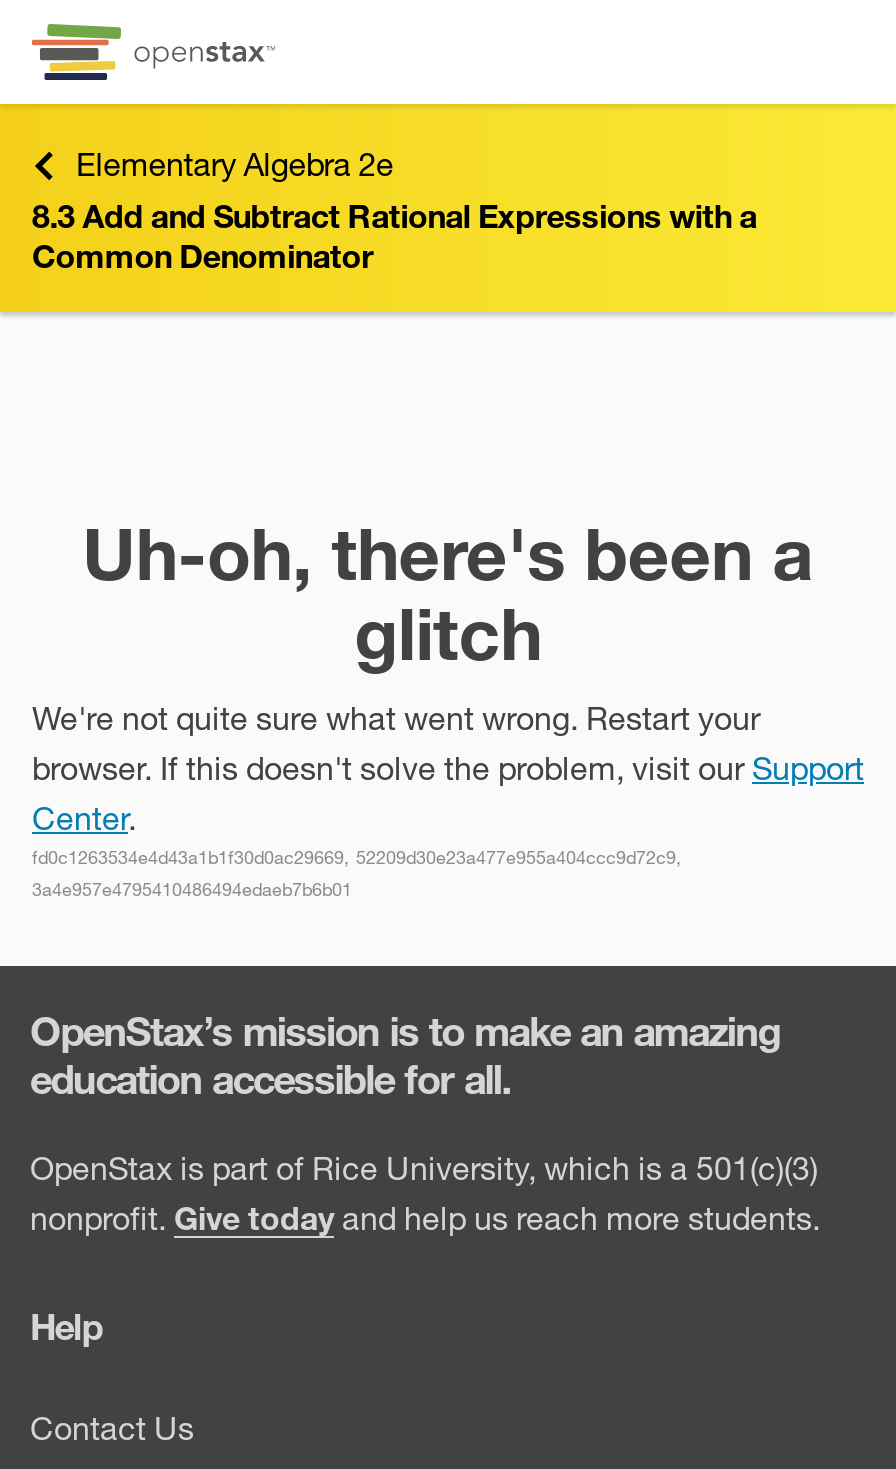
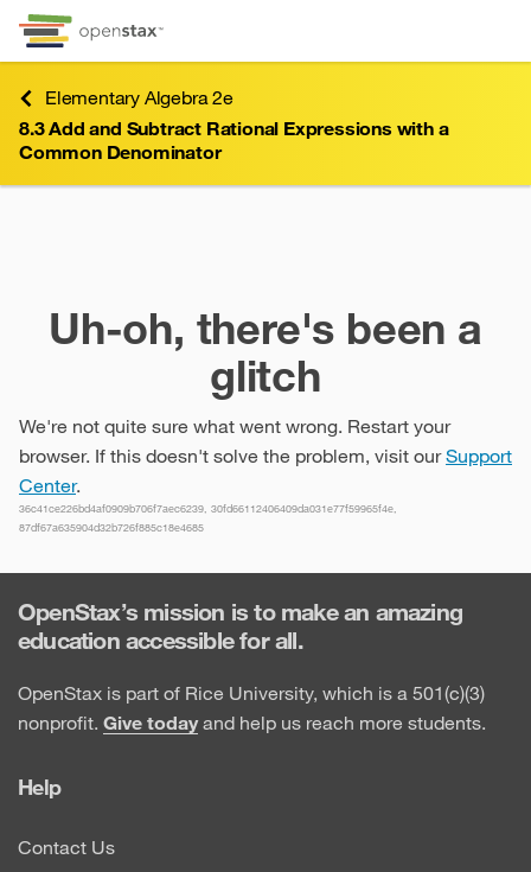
- fd0c1263534e4d43a1b1f30d0ac29669, 52209d30e23a477e955a404ccc9d72c9,
+ 36c41ce226bd4af0909b706f7aec6239, 30fd66112406409da031e77f59965f4e,

- 3a4e957e4795410486494edaeb7b6b01
+ 87df67a635904d32b726f885c18e4685
